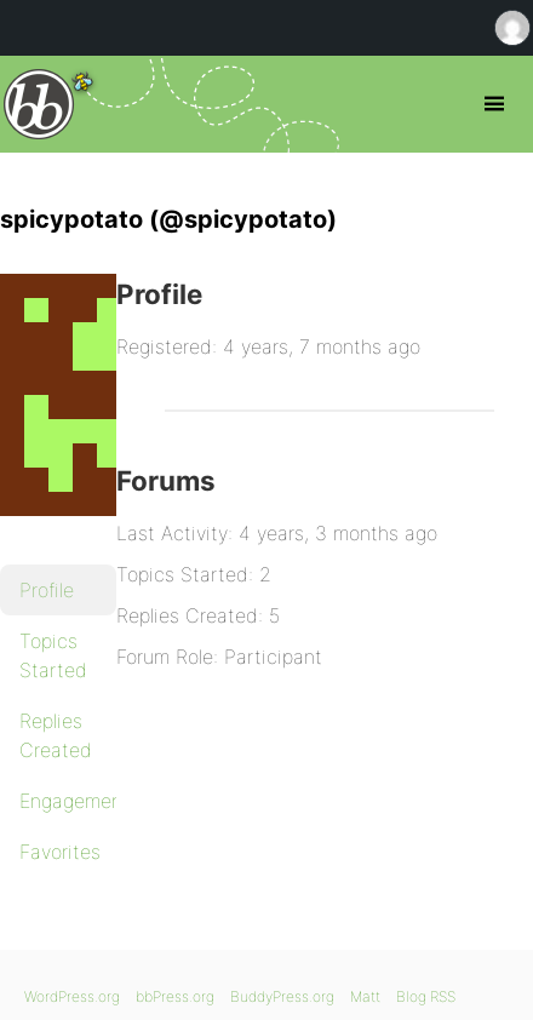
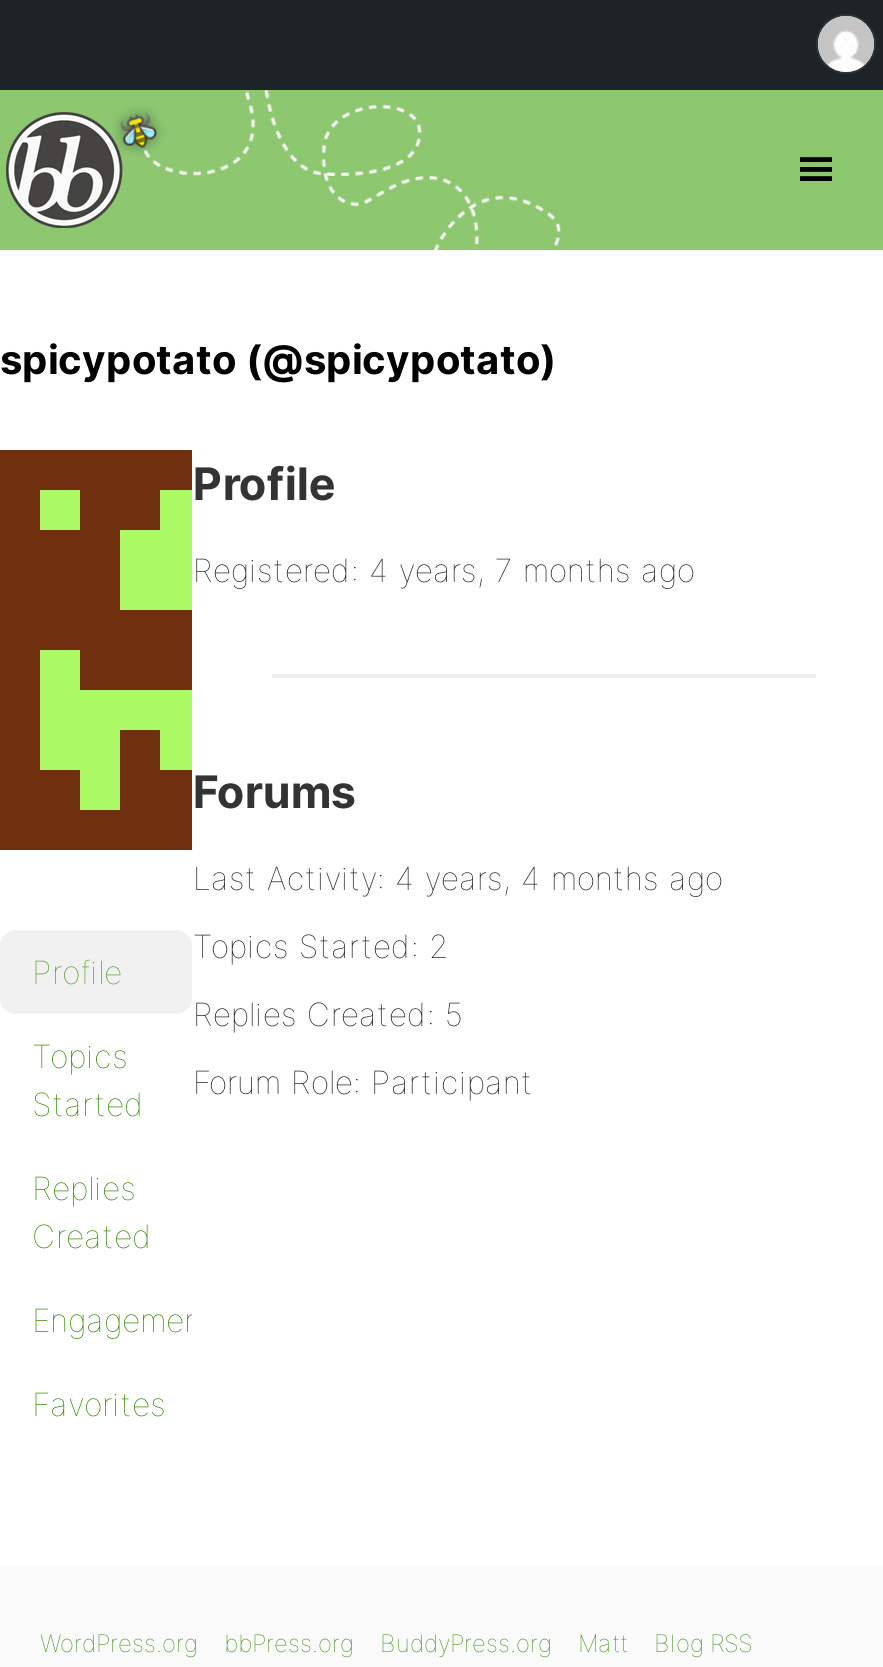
- Last Activity: 4 years, 3 months ago
+ Last Activity: 4 years, 4 months ago
